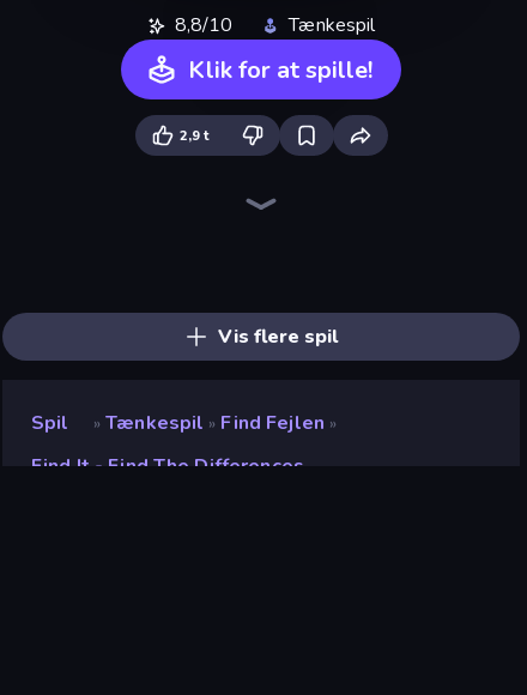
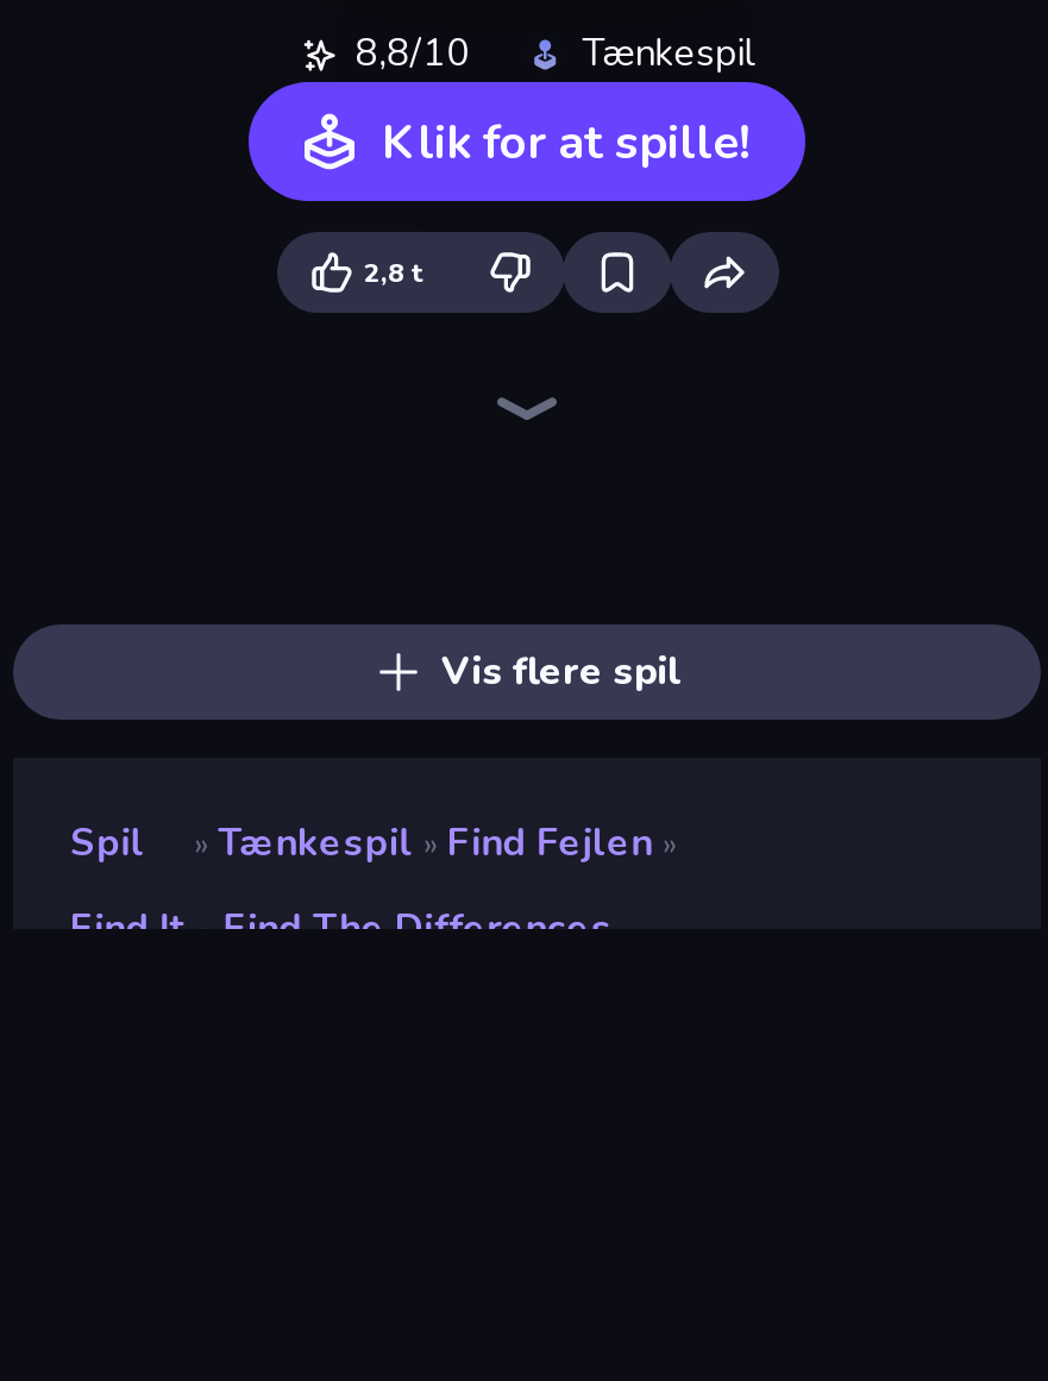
- 2,9 t
+ 2,8 t
